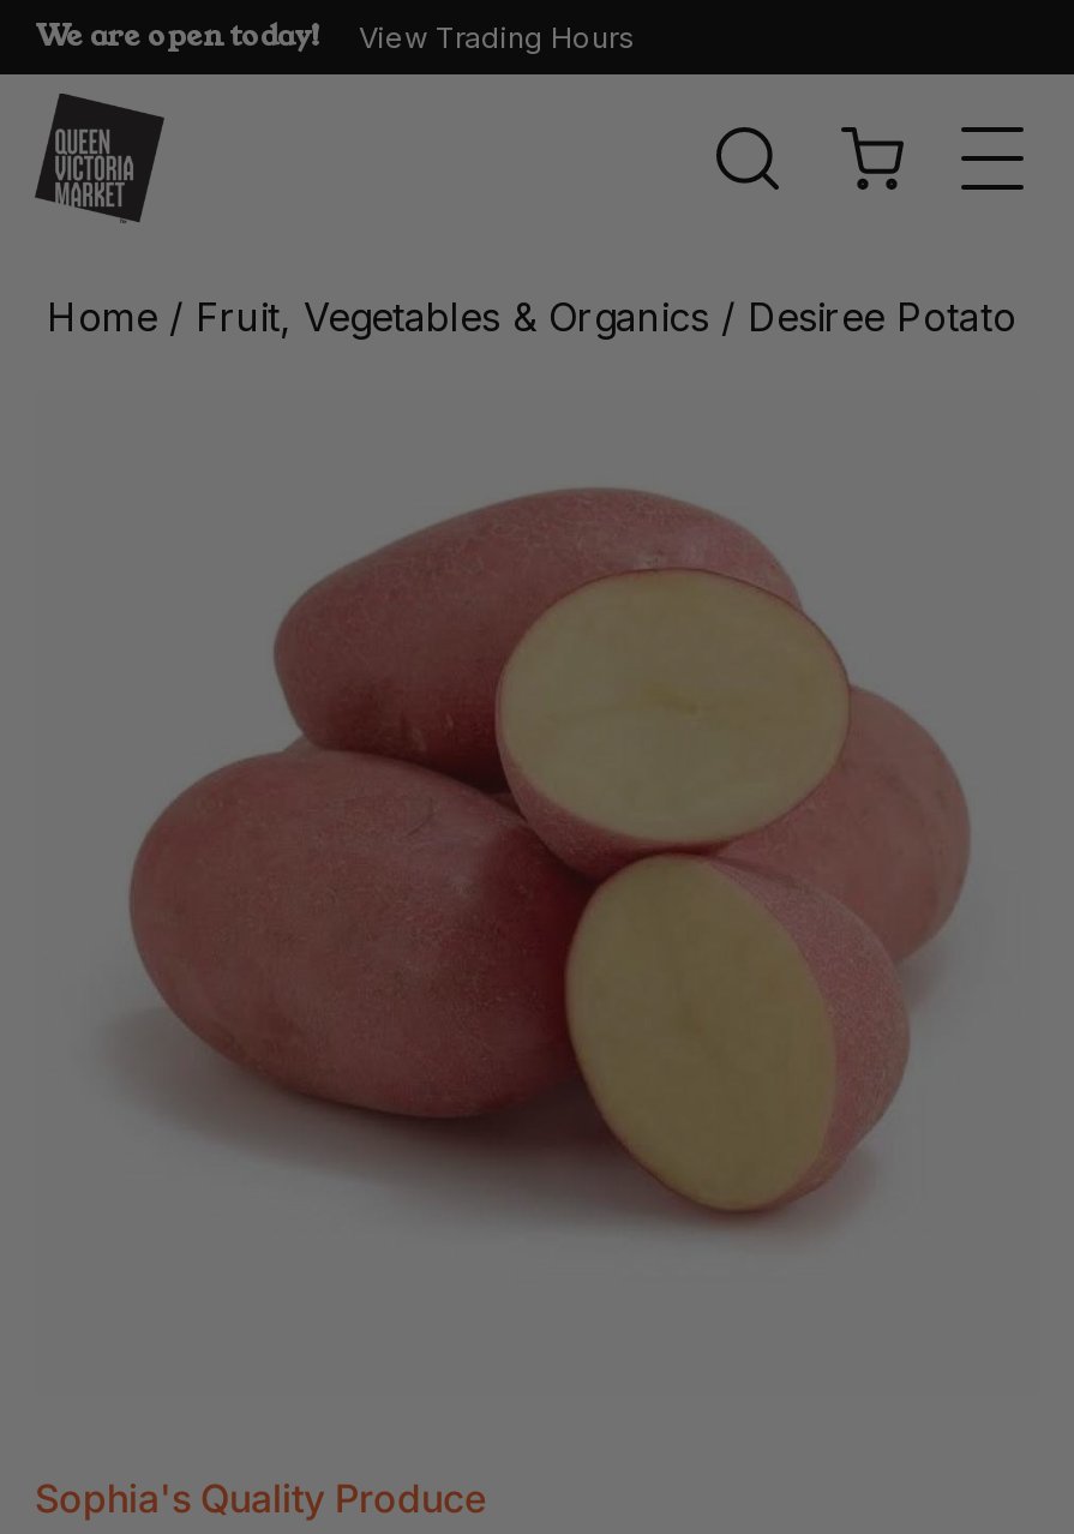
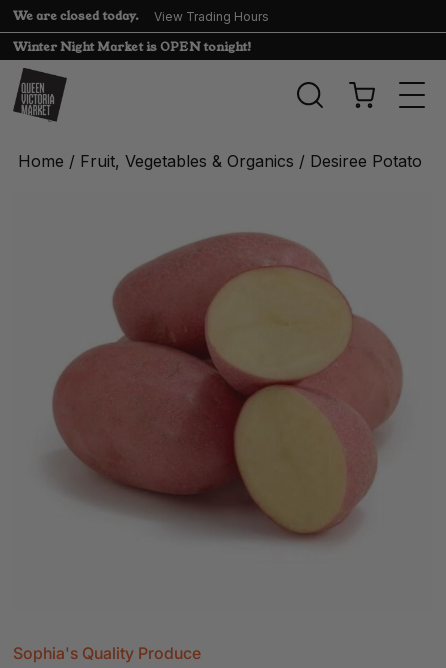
- We are open today!
+ We are closed today.

+ Winter Night Market is OPEN tonight!
